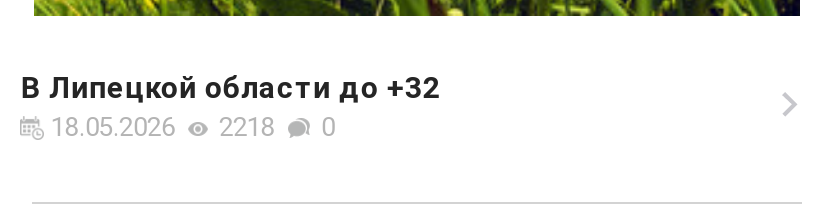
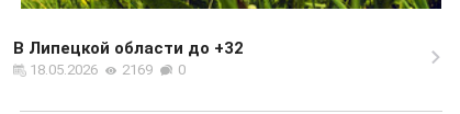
- 18.05.2026 2218 0
+ 18.05.2026 2169 0
